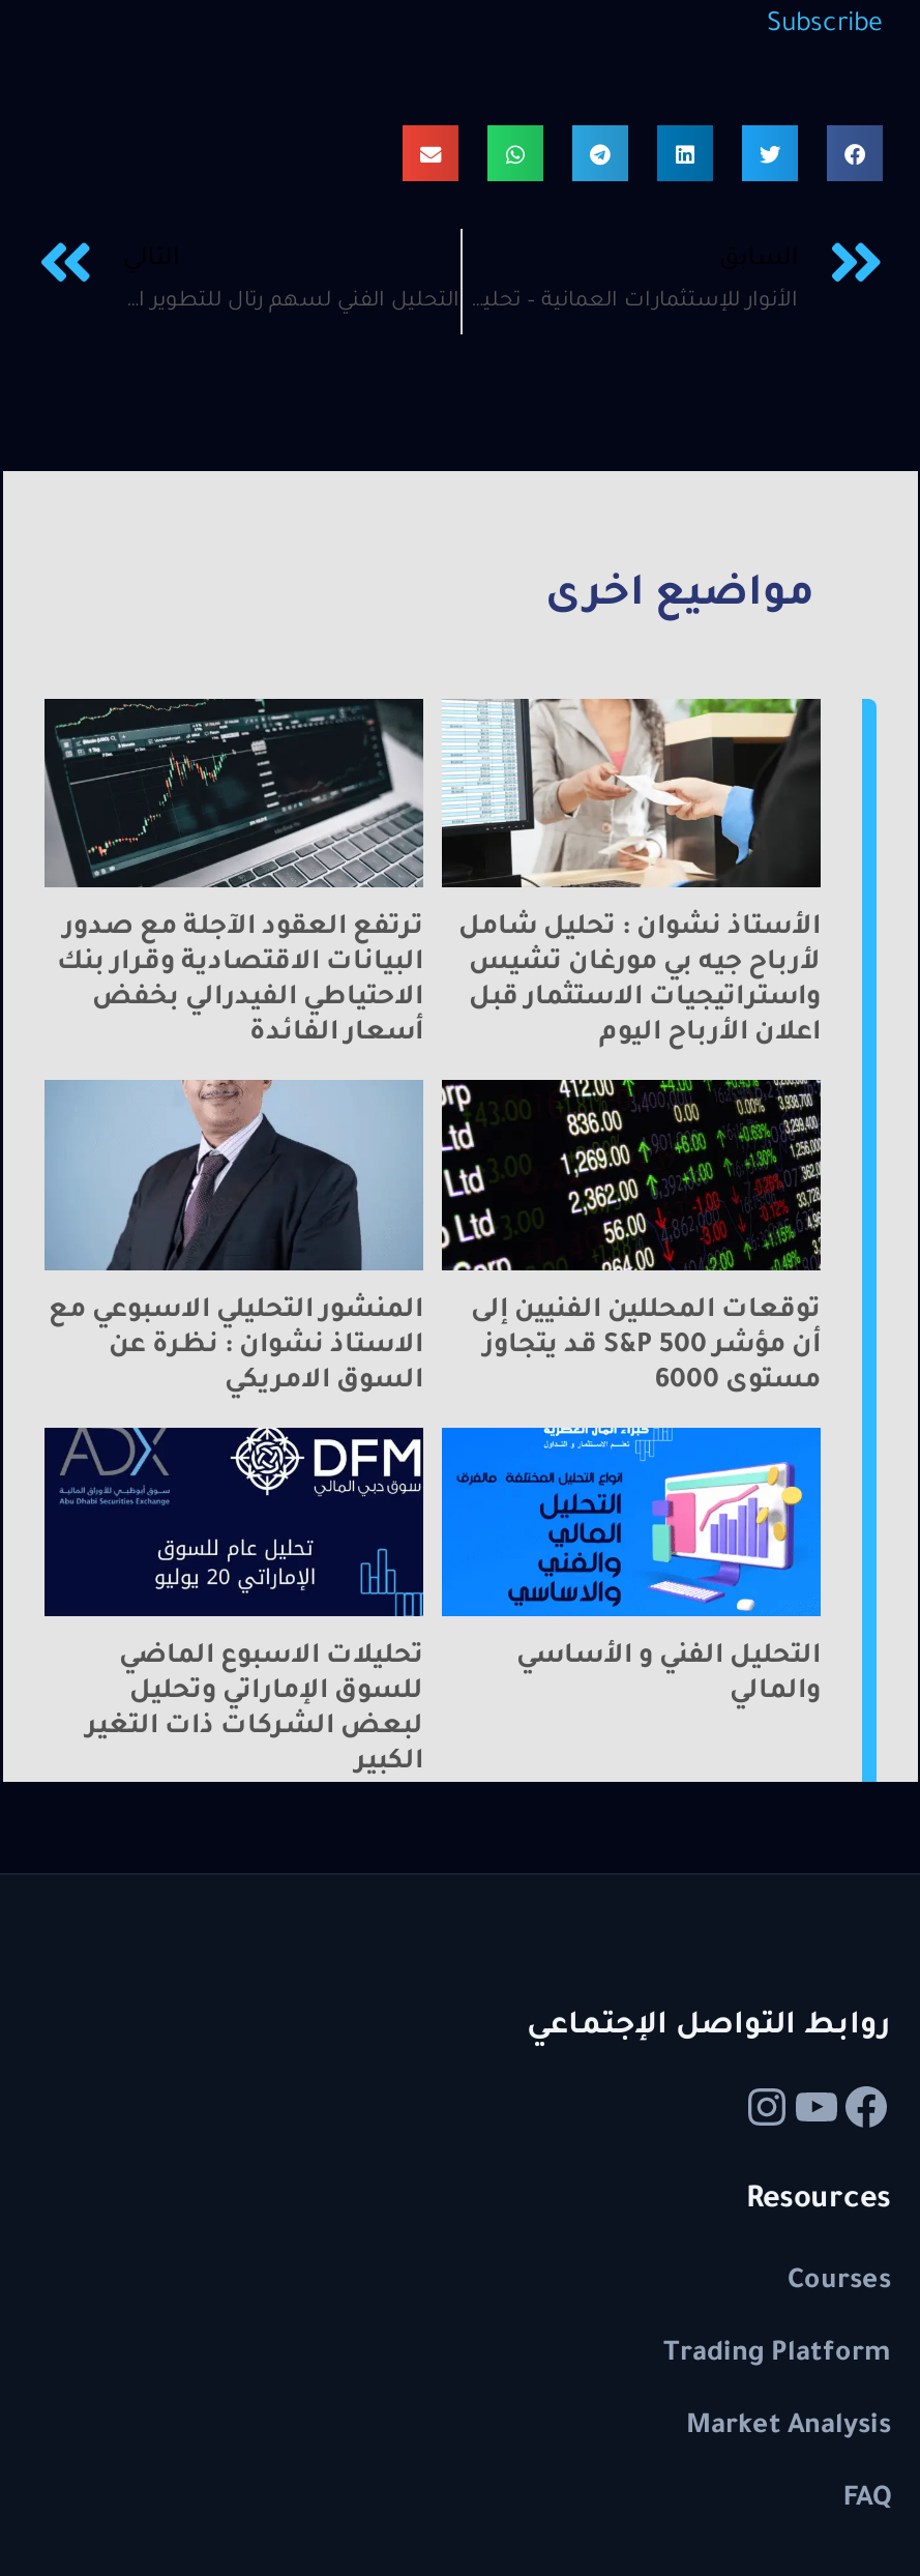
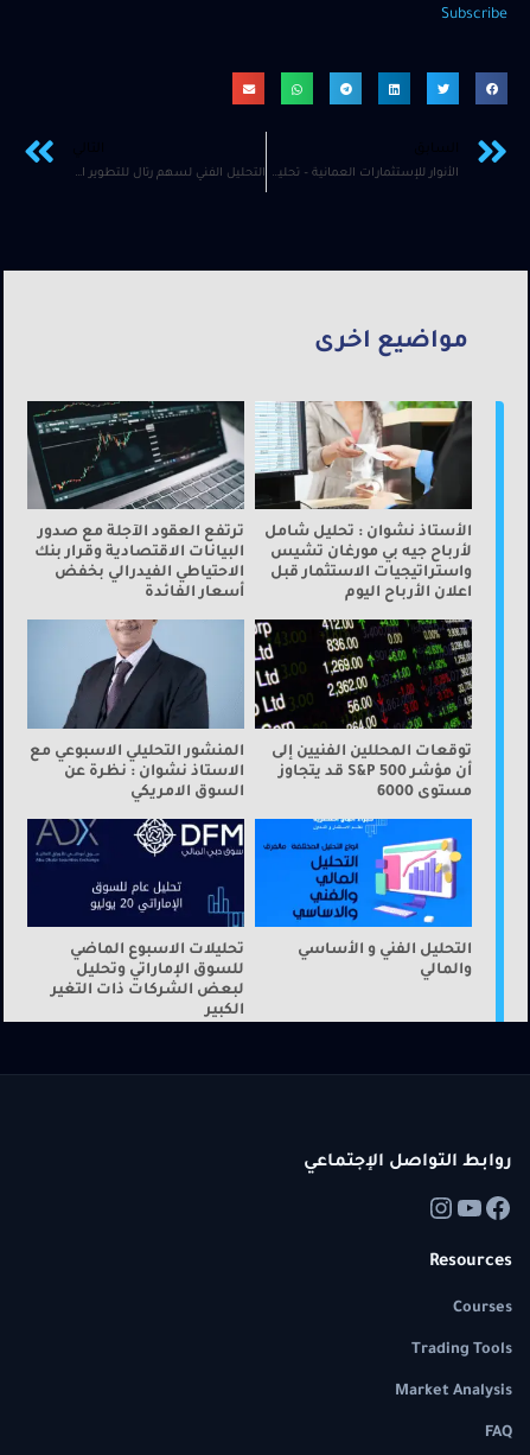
- Trading Platform
+ Trading Tools
